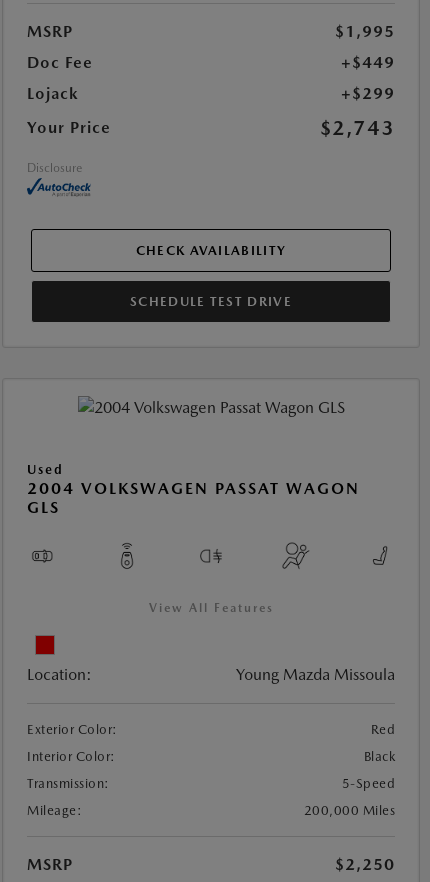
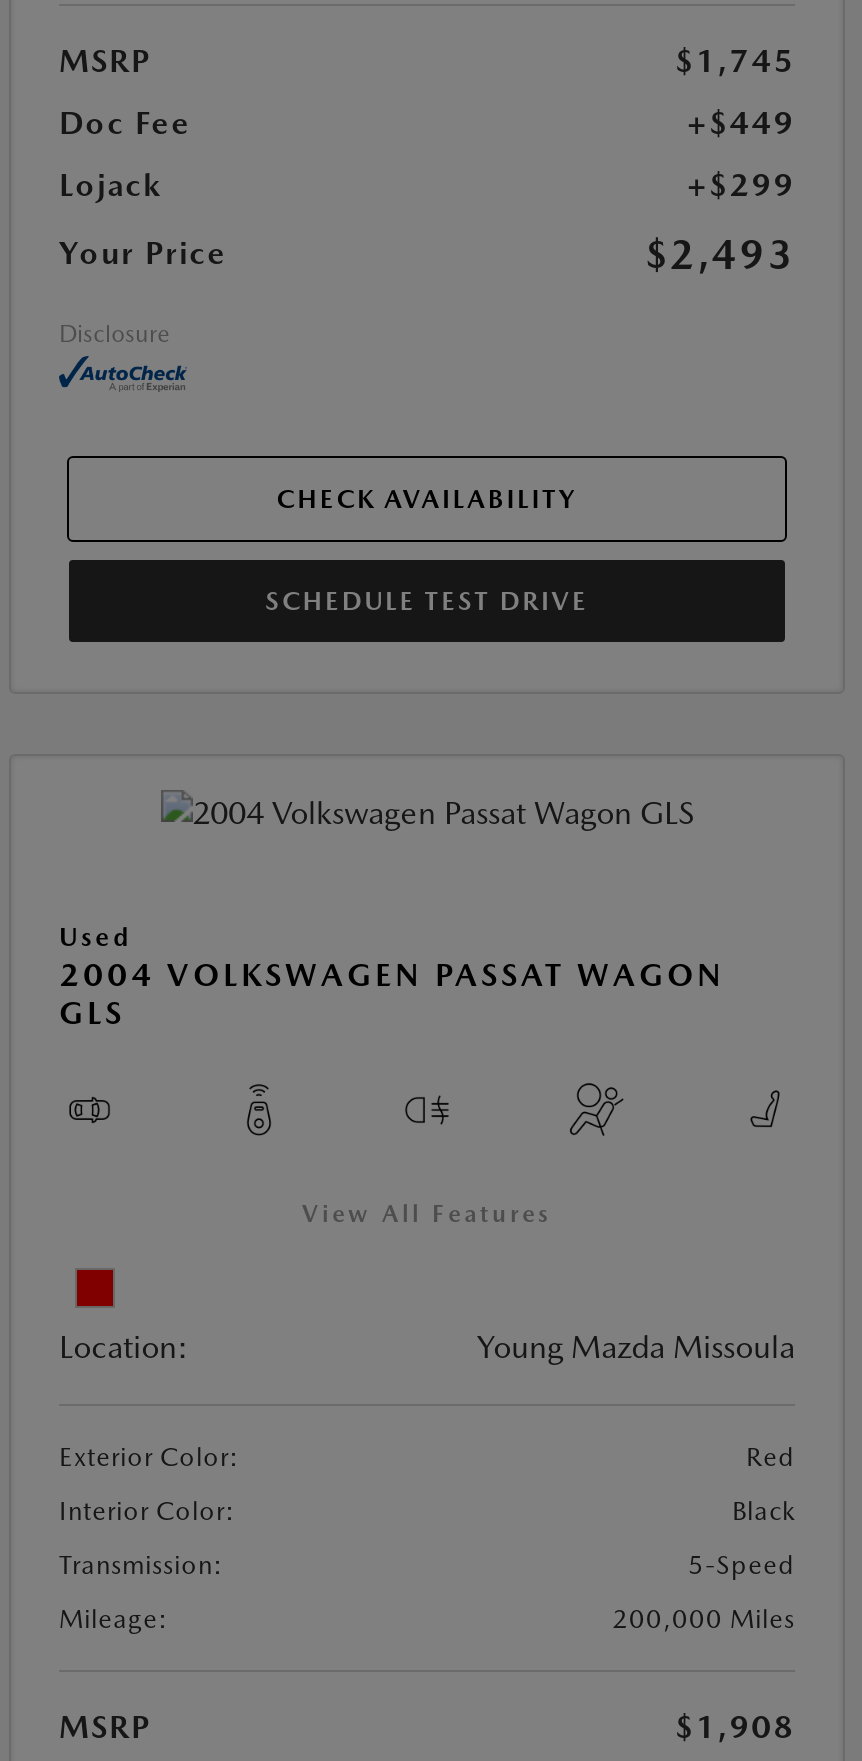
- $1,995
+ $1,745

- $2,743
+ $2,493

- $2,250
+ $1,908
